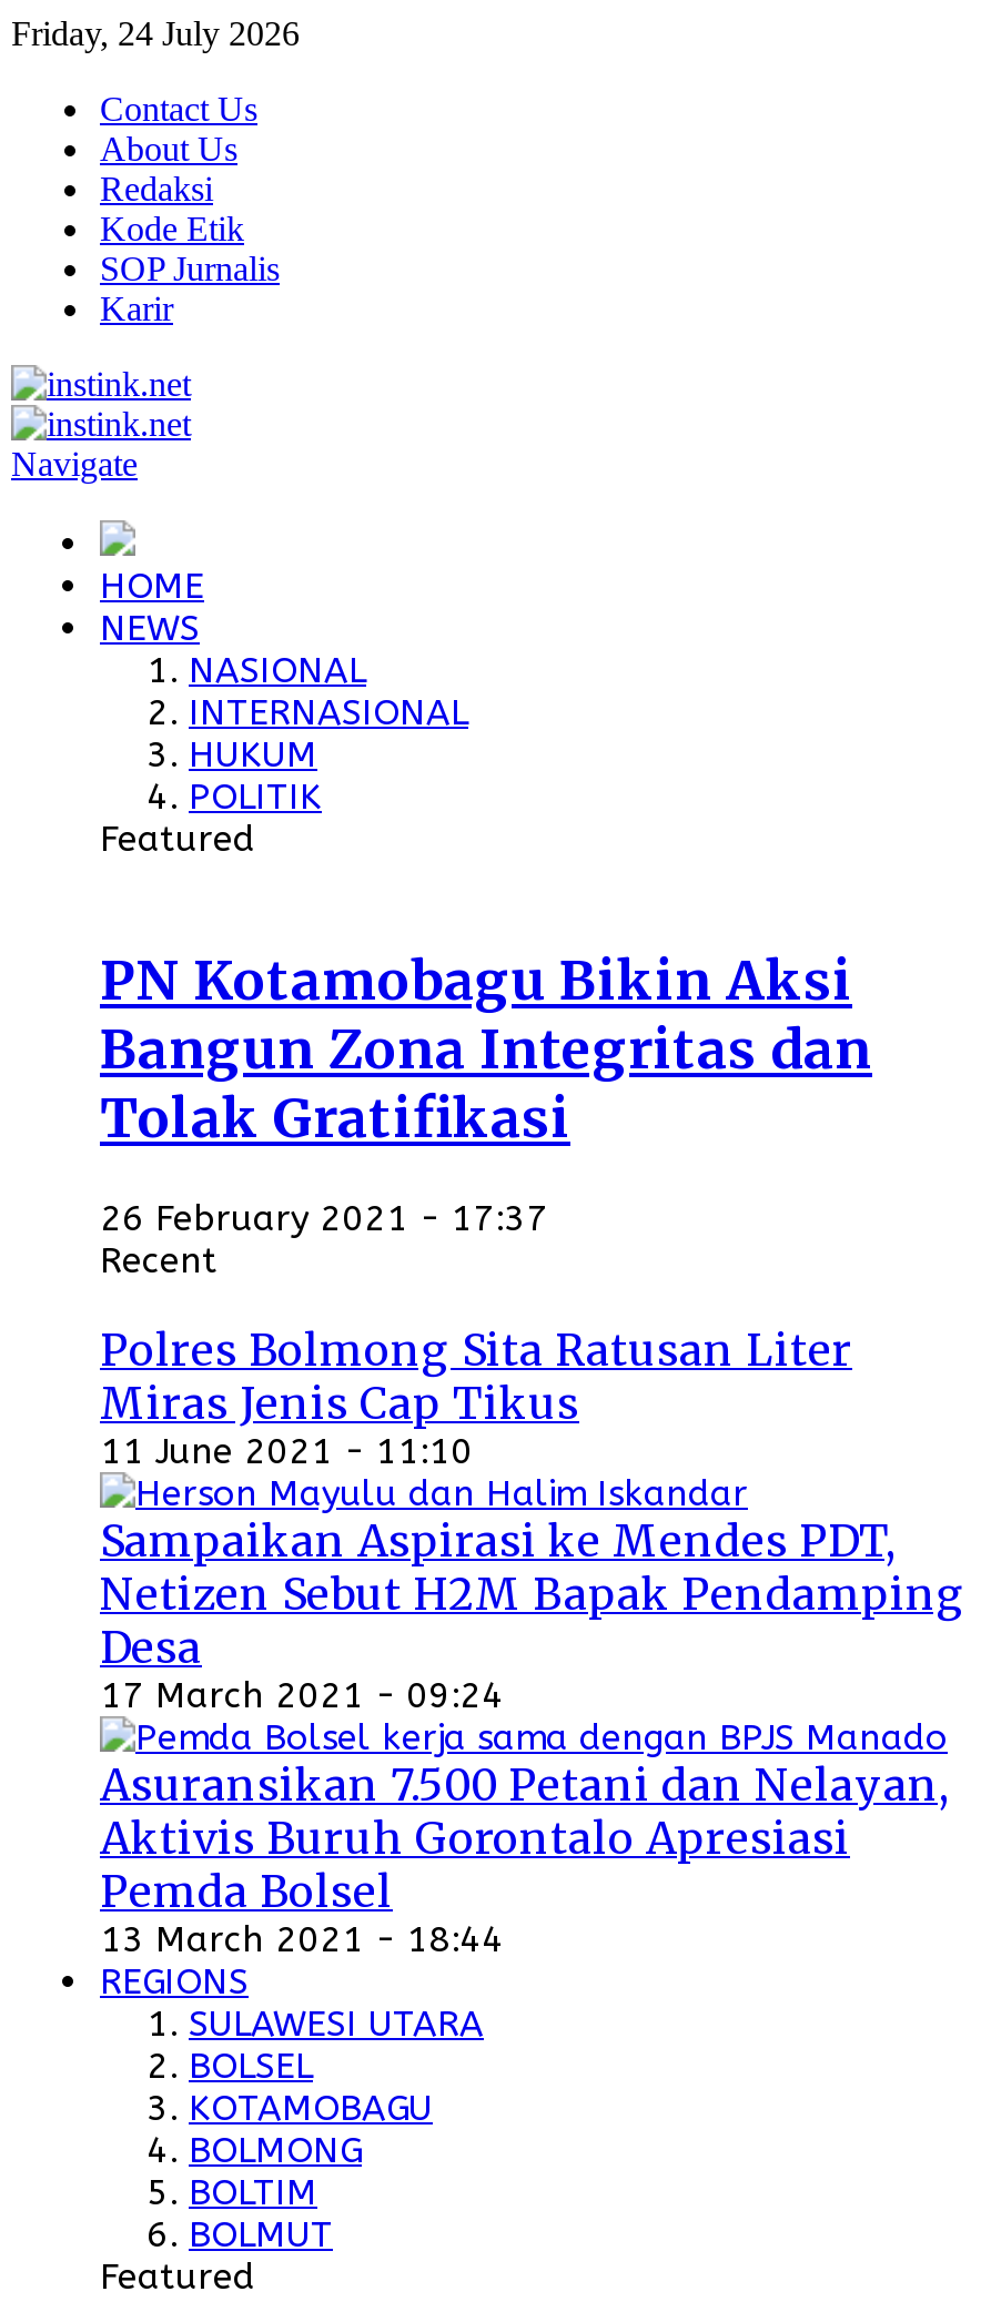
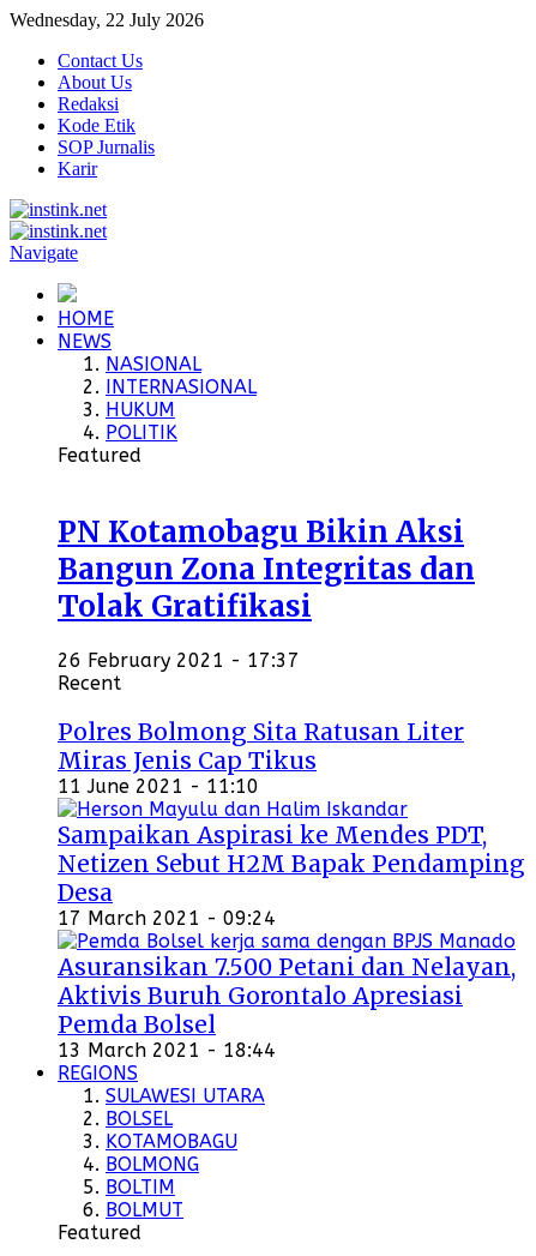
- Friday, 24 July 2026
+ Wednesday, 22 July 2026
